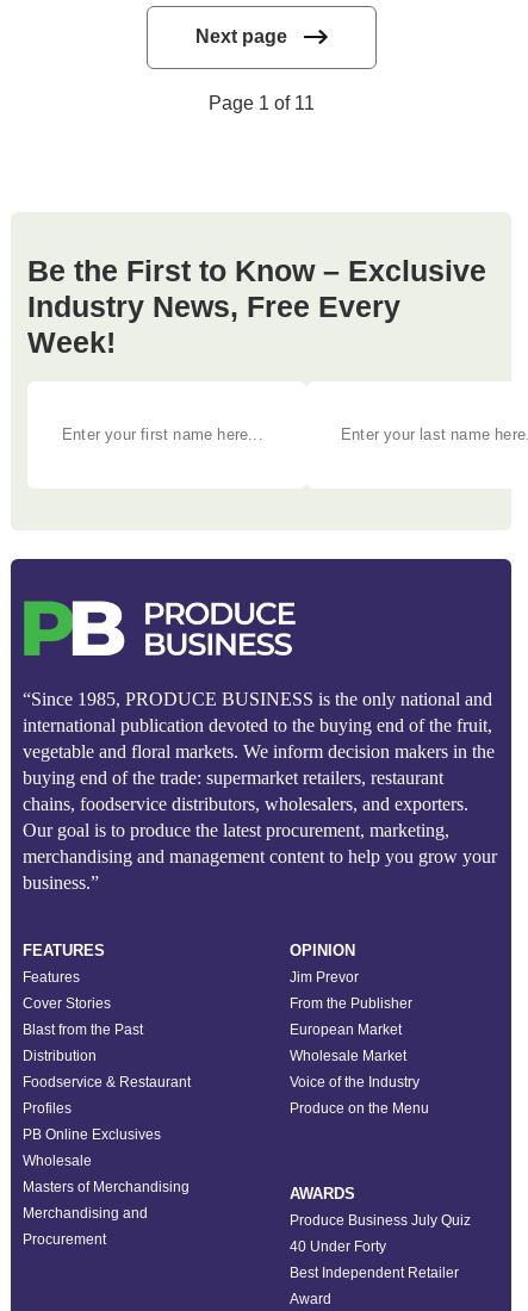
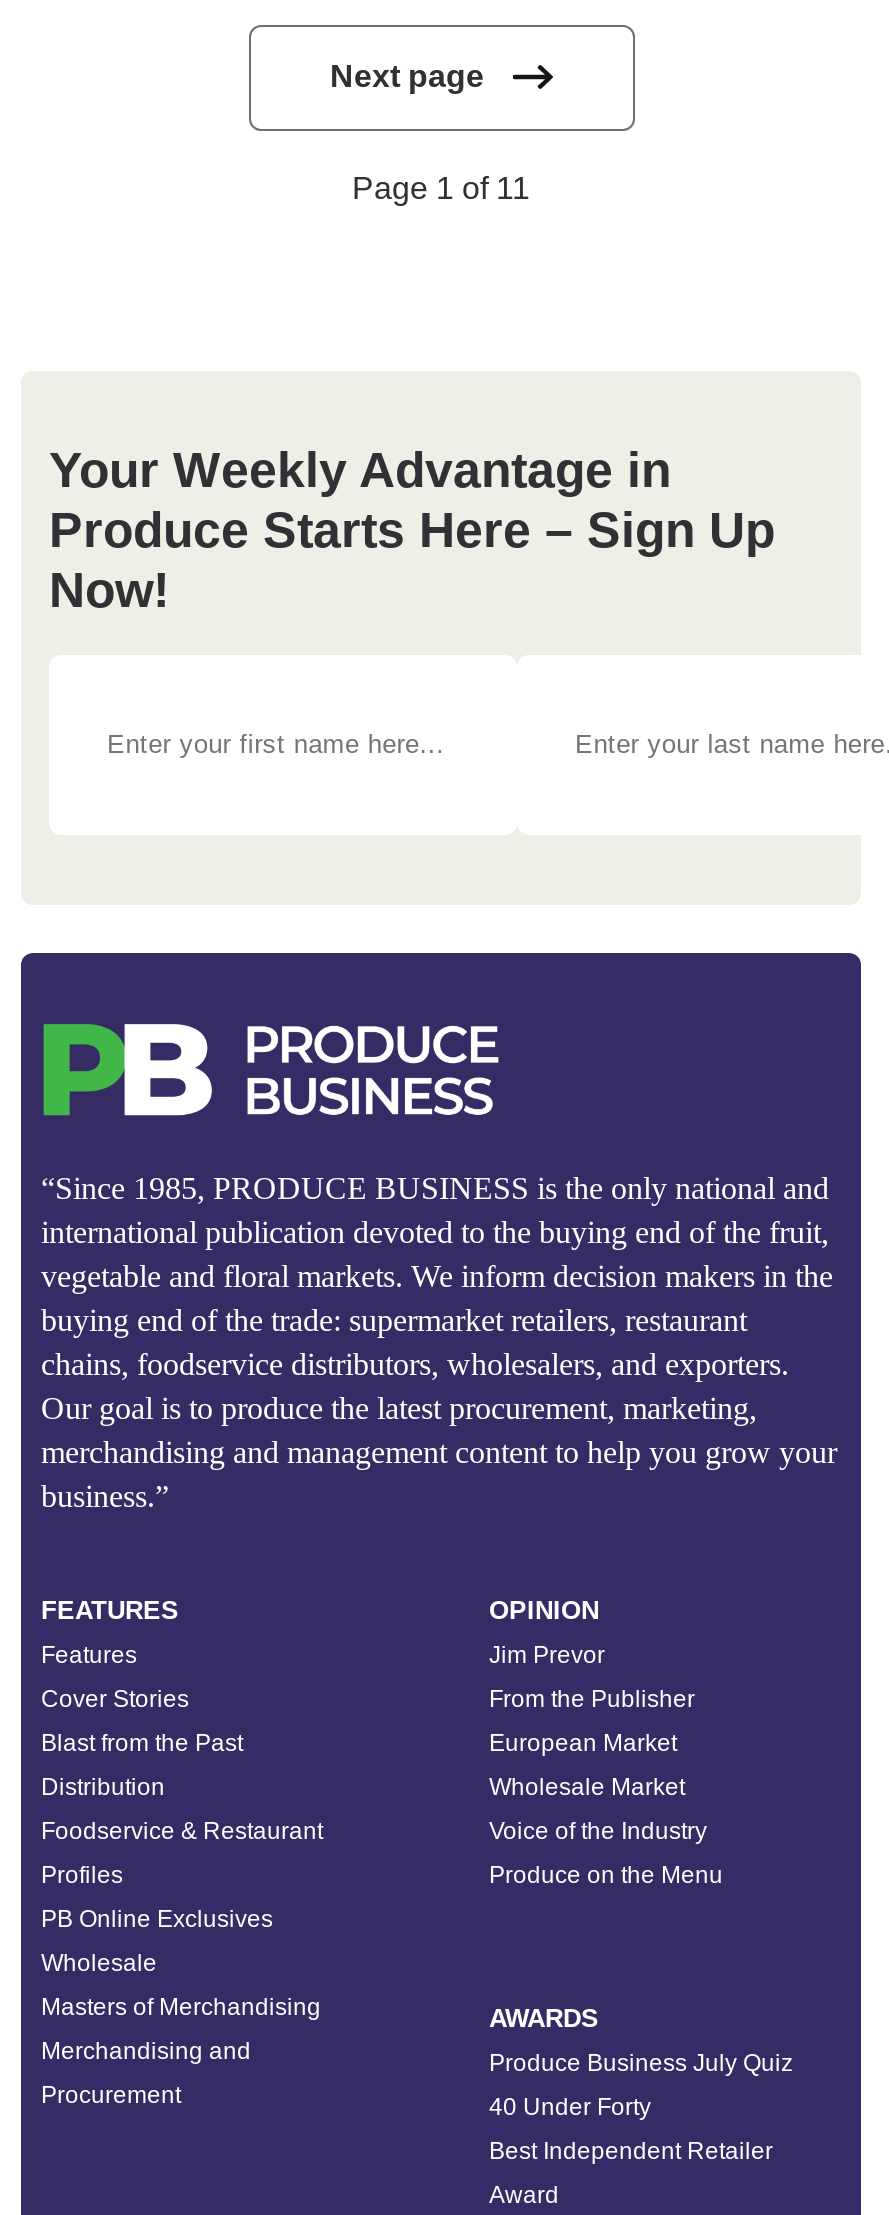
- Be the First to Know – Exclusive
- Industry News, Free Every
- Week!
+ Your Weekly Advantage in
+ Produce Starts Here – Sign Up
+ Now!
